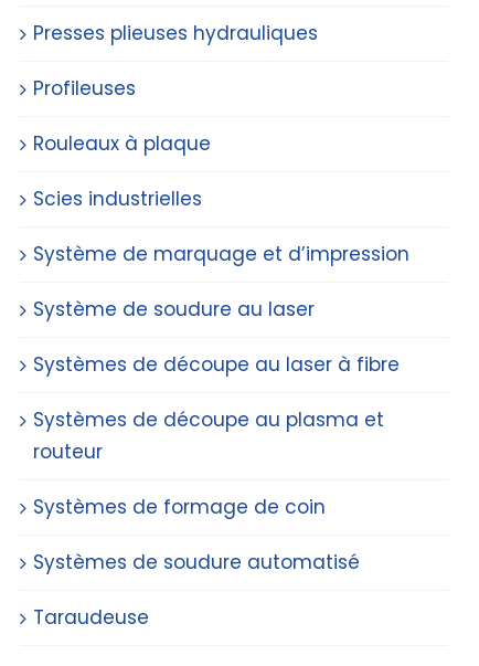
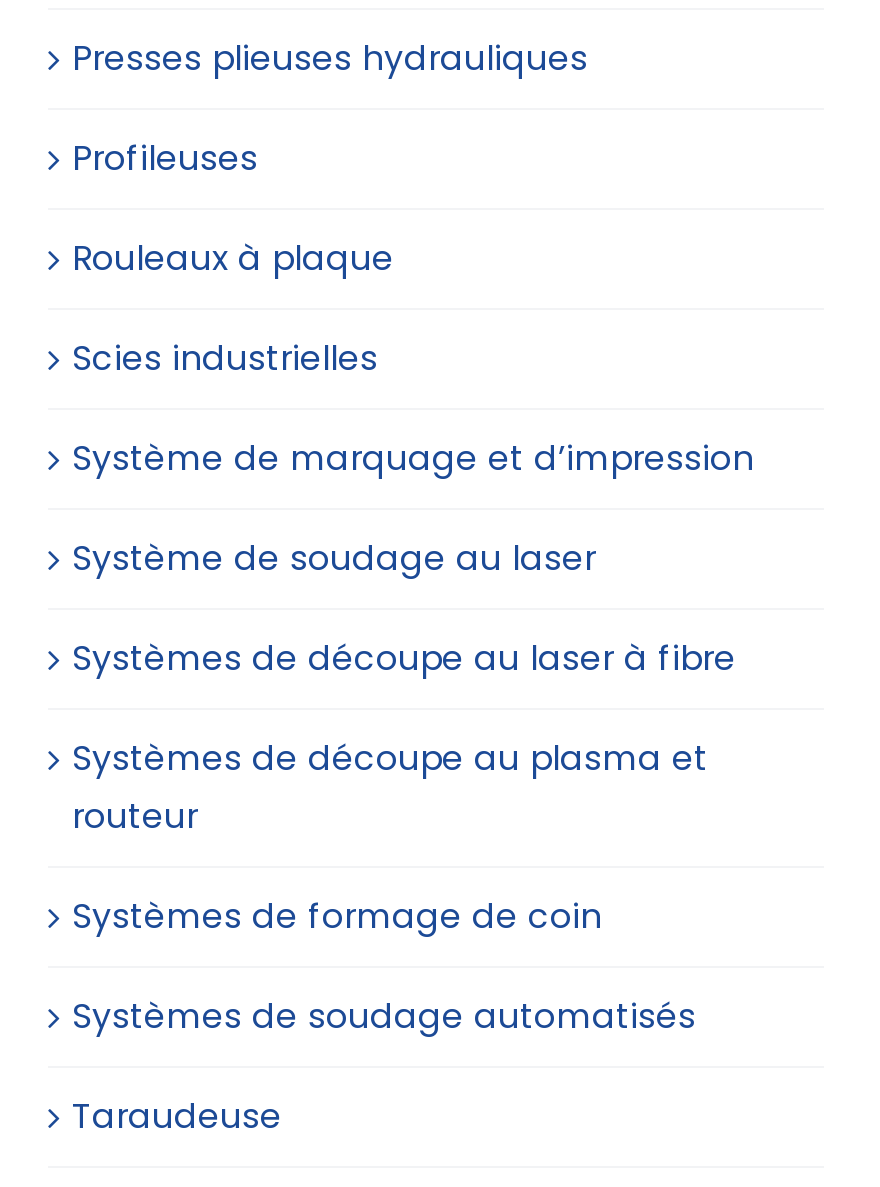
- Système de soudure au laser
+ Système de soudage au laser

- Systèmes de soudure automatisé
+ Systèmes de soudage automatisés
